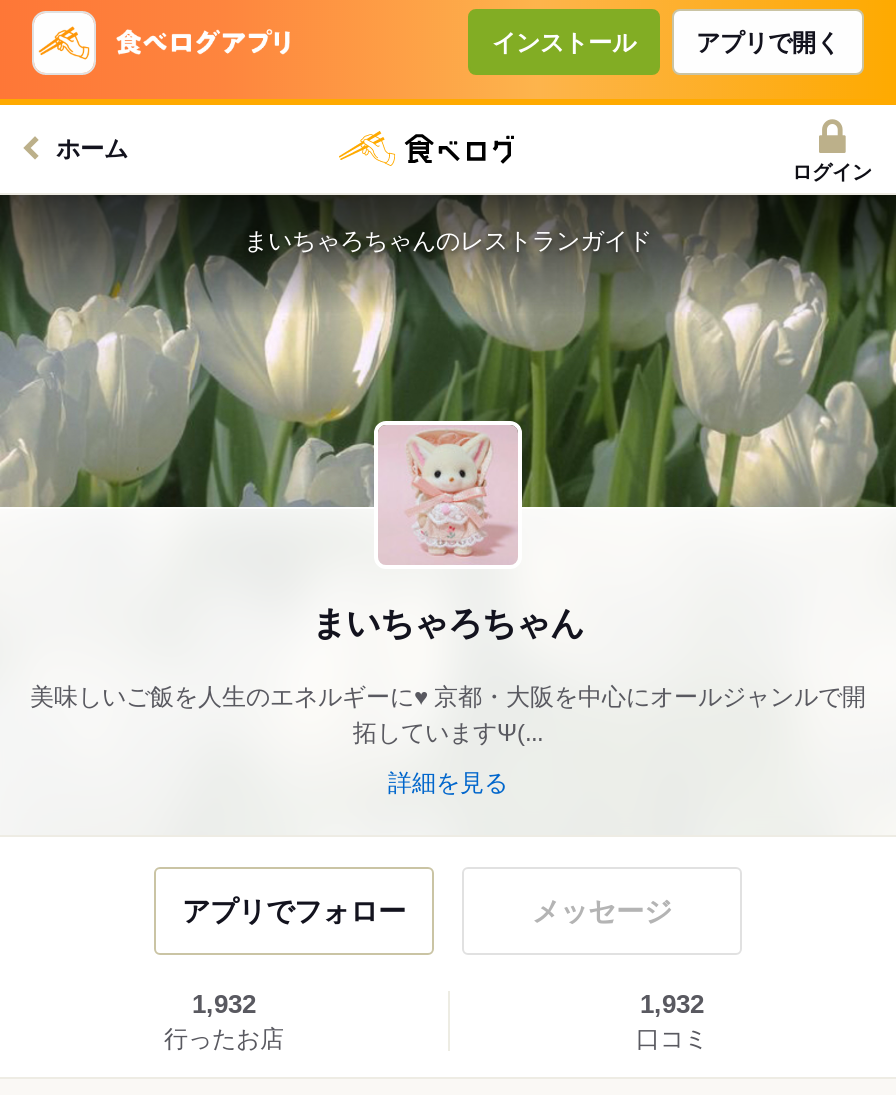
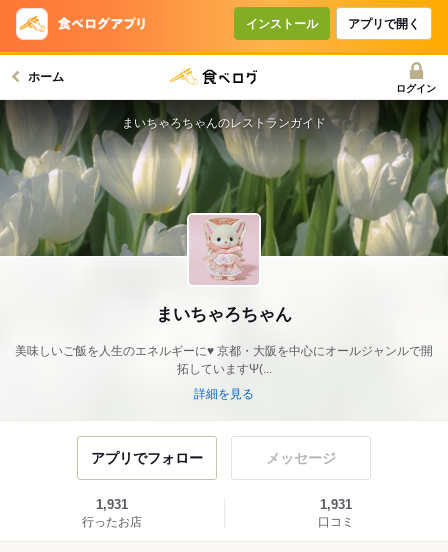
- 1,932
+ 1,931

- 1,932
+ 1,931
